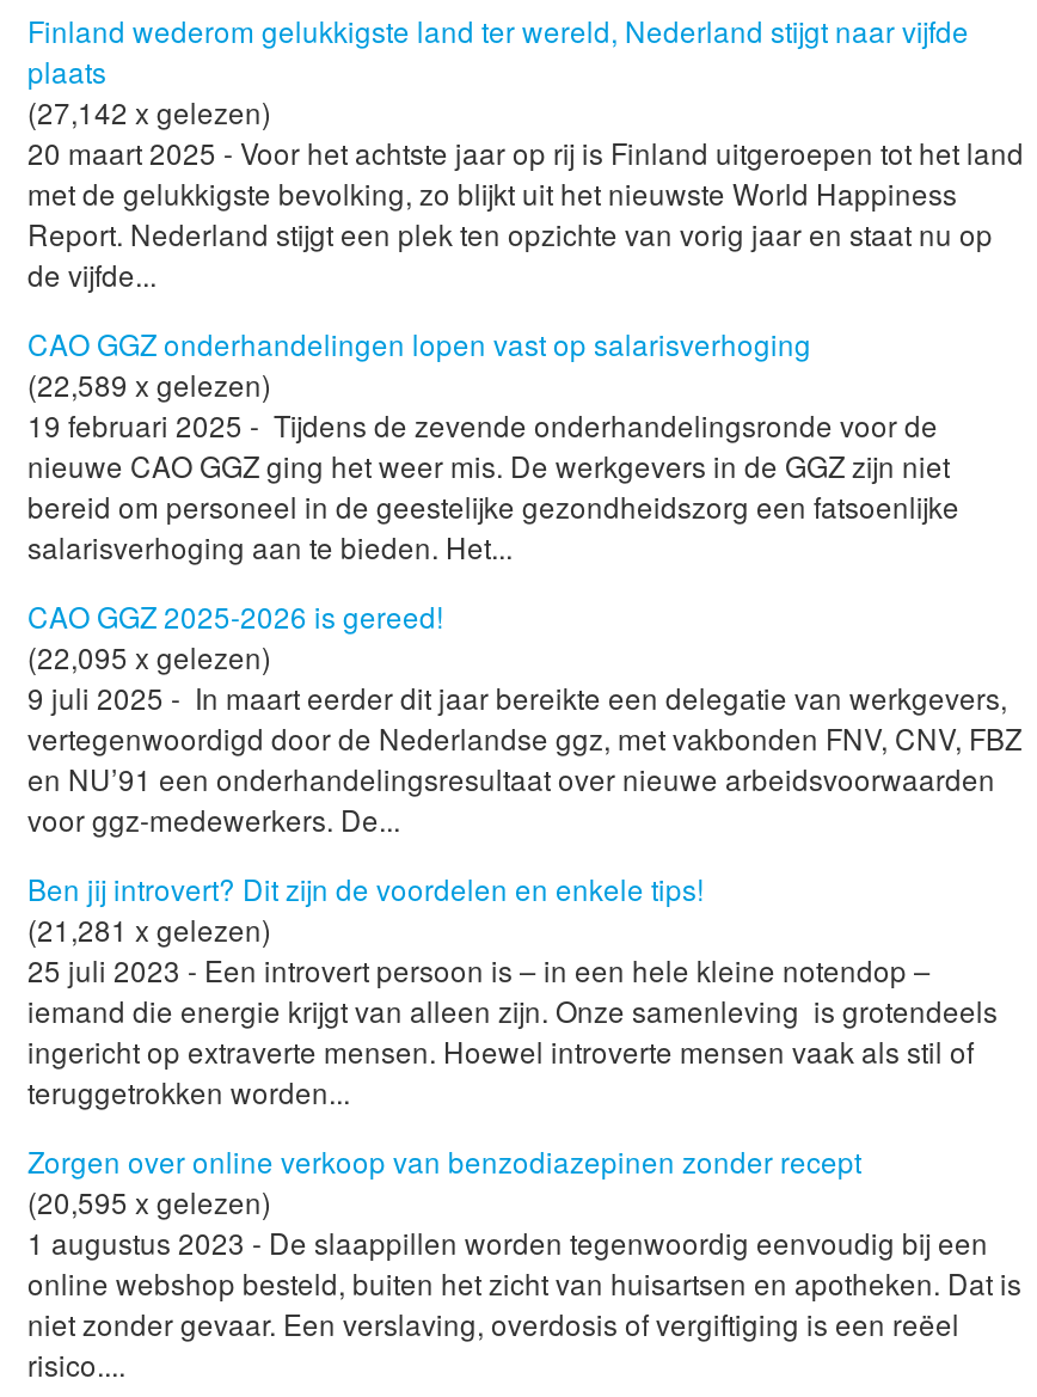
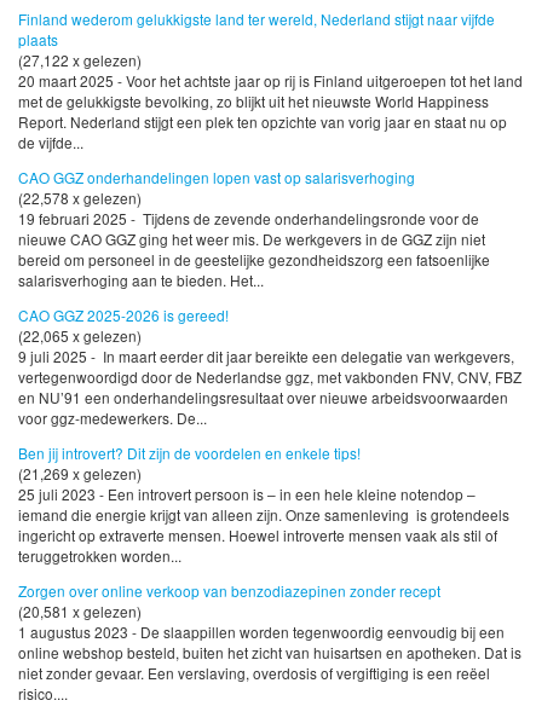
- (27,142 x gelezen)
+ (27,122 x gelezen)

- (22,589 x gelezen)
+ (22,578 x gelezen)

- (22,095 x gelezen)
+ (22,065 x gelezen)

- (21,281 x gelezen)
+ (21,269 x gelezen)

- (20,595 x gelezen)
+ (20,581 x gelezen)
